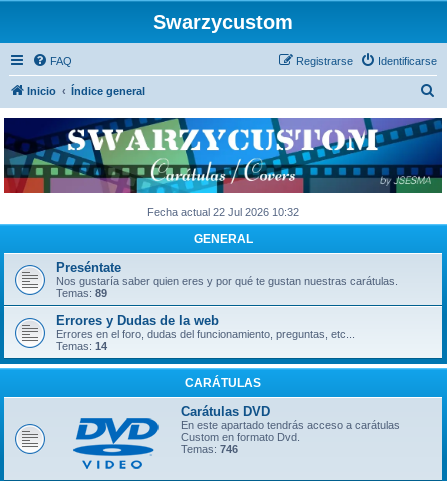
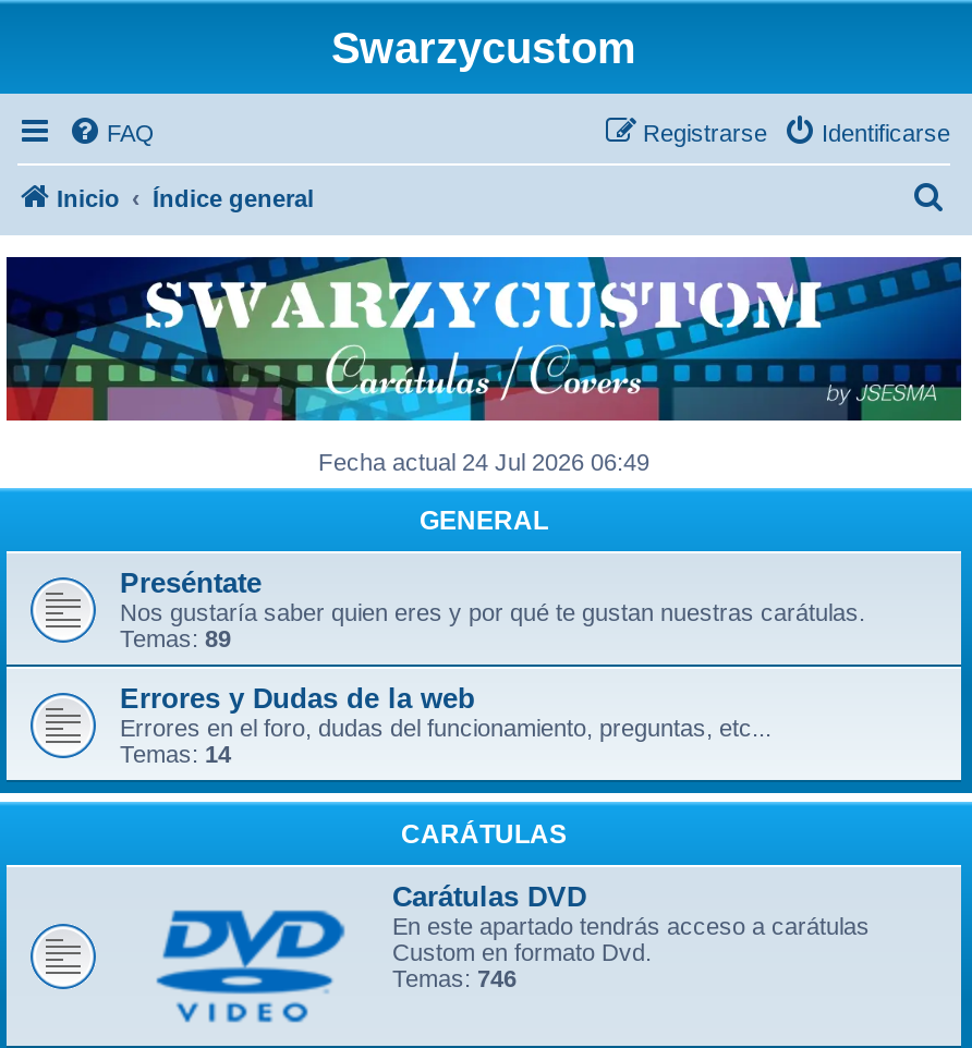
- Fecha actual 22 Jul 2026 10:32
+ Fecha actual 24 Jul 2026 06:49
